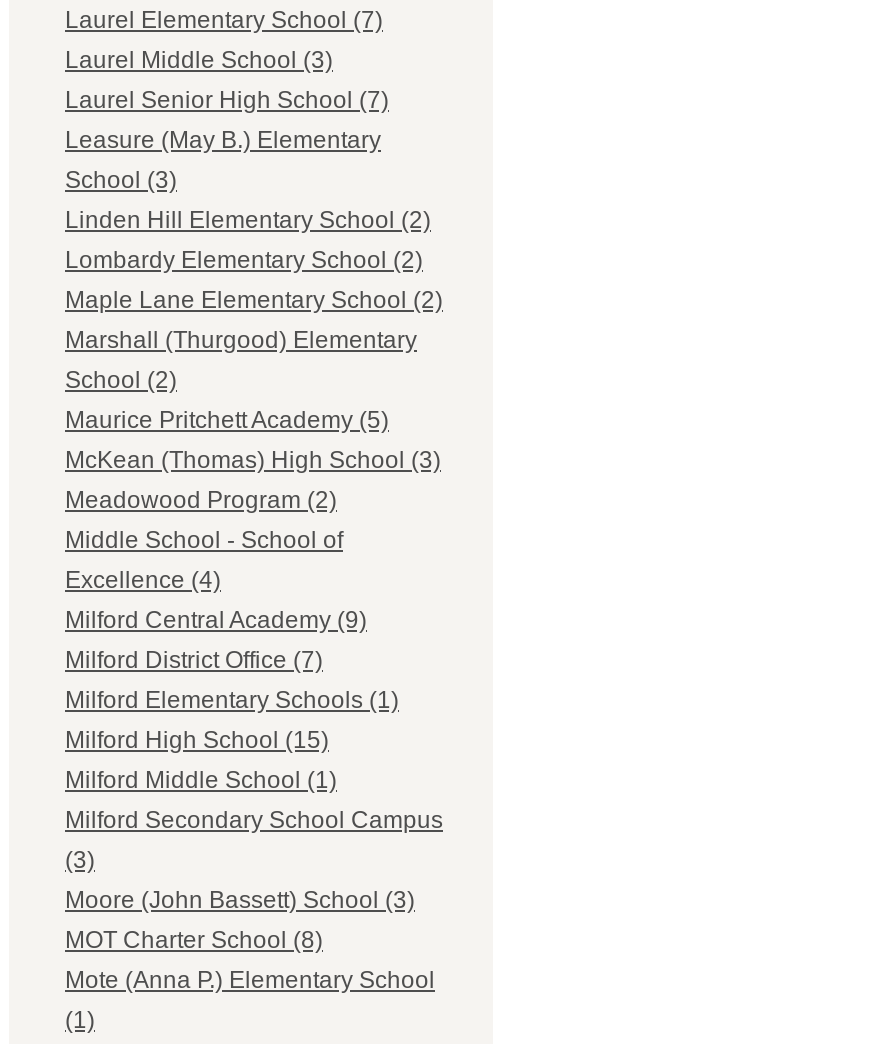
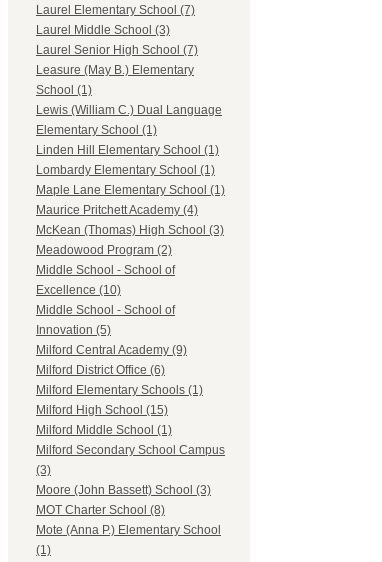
- School (3)
- Linden Hill Elementary School (2)
- Lombardy Elementary School (2)
- Maple Lane Elementary School (2)
- Marshall (Thurgood) Elementary
- School (2)
- Maurice Pritchett Academy (5)
+ School (1)
+ Lewis (William C.) Dual Language
+ Elementary School (1)
+ Linden Hill Elementary School (1)
+ Lombardy Elementary School (1)
+ Maple Lane Elementary School (1)
+ Maurice Pritchett Academy (4)

- Excellence (4)
+ Excellence (10)
+ Middle School - School of
+ Innovation (5)

- Milford District Office (7)
+ Milford District Office (6)
